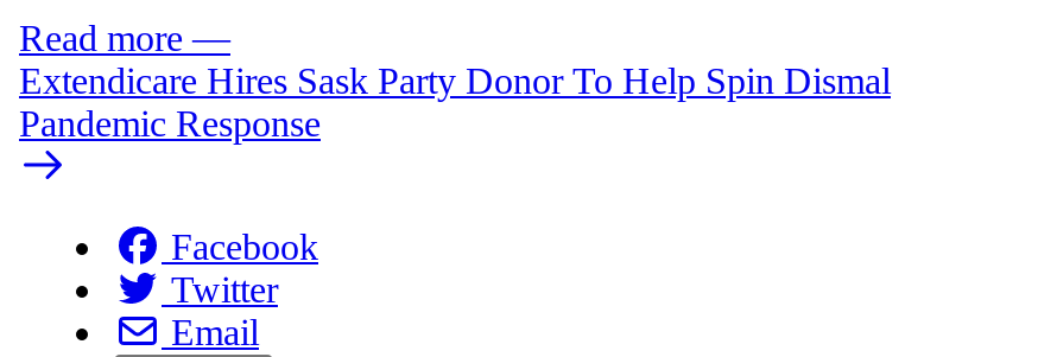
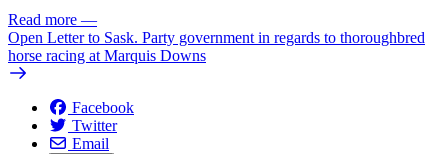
- Extendicare Hires Sask Party Donor To Help Spin Dismal
- Pandemic Response
+ Open Letter to Sask. Party government in regards to thoroughbred
+ horse racing at Marquis Downs
